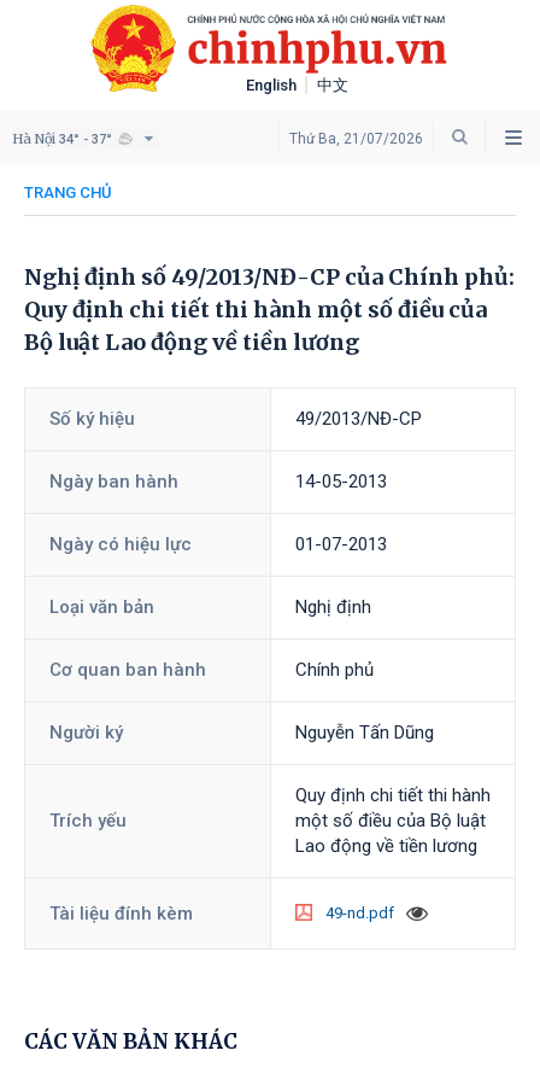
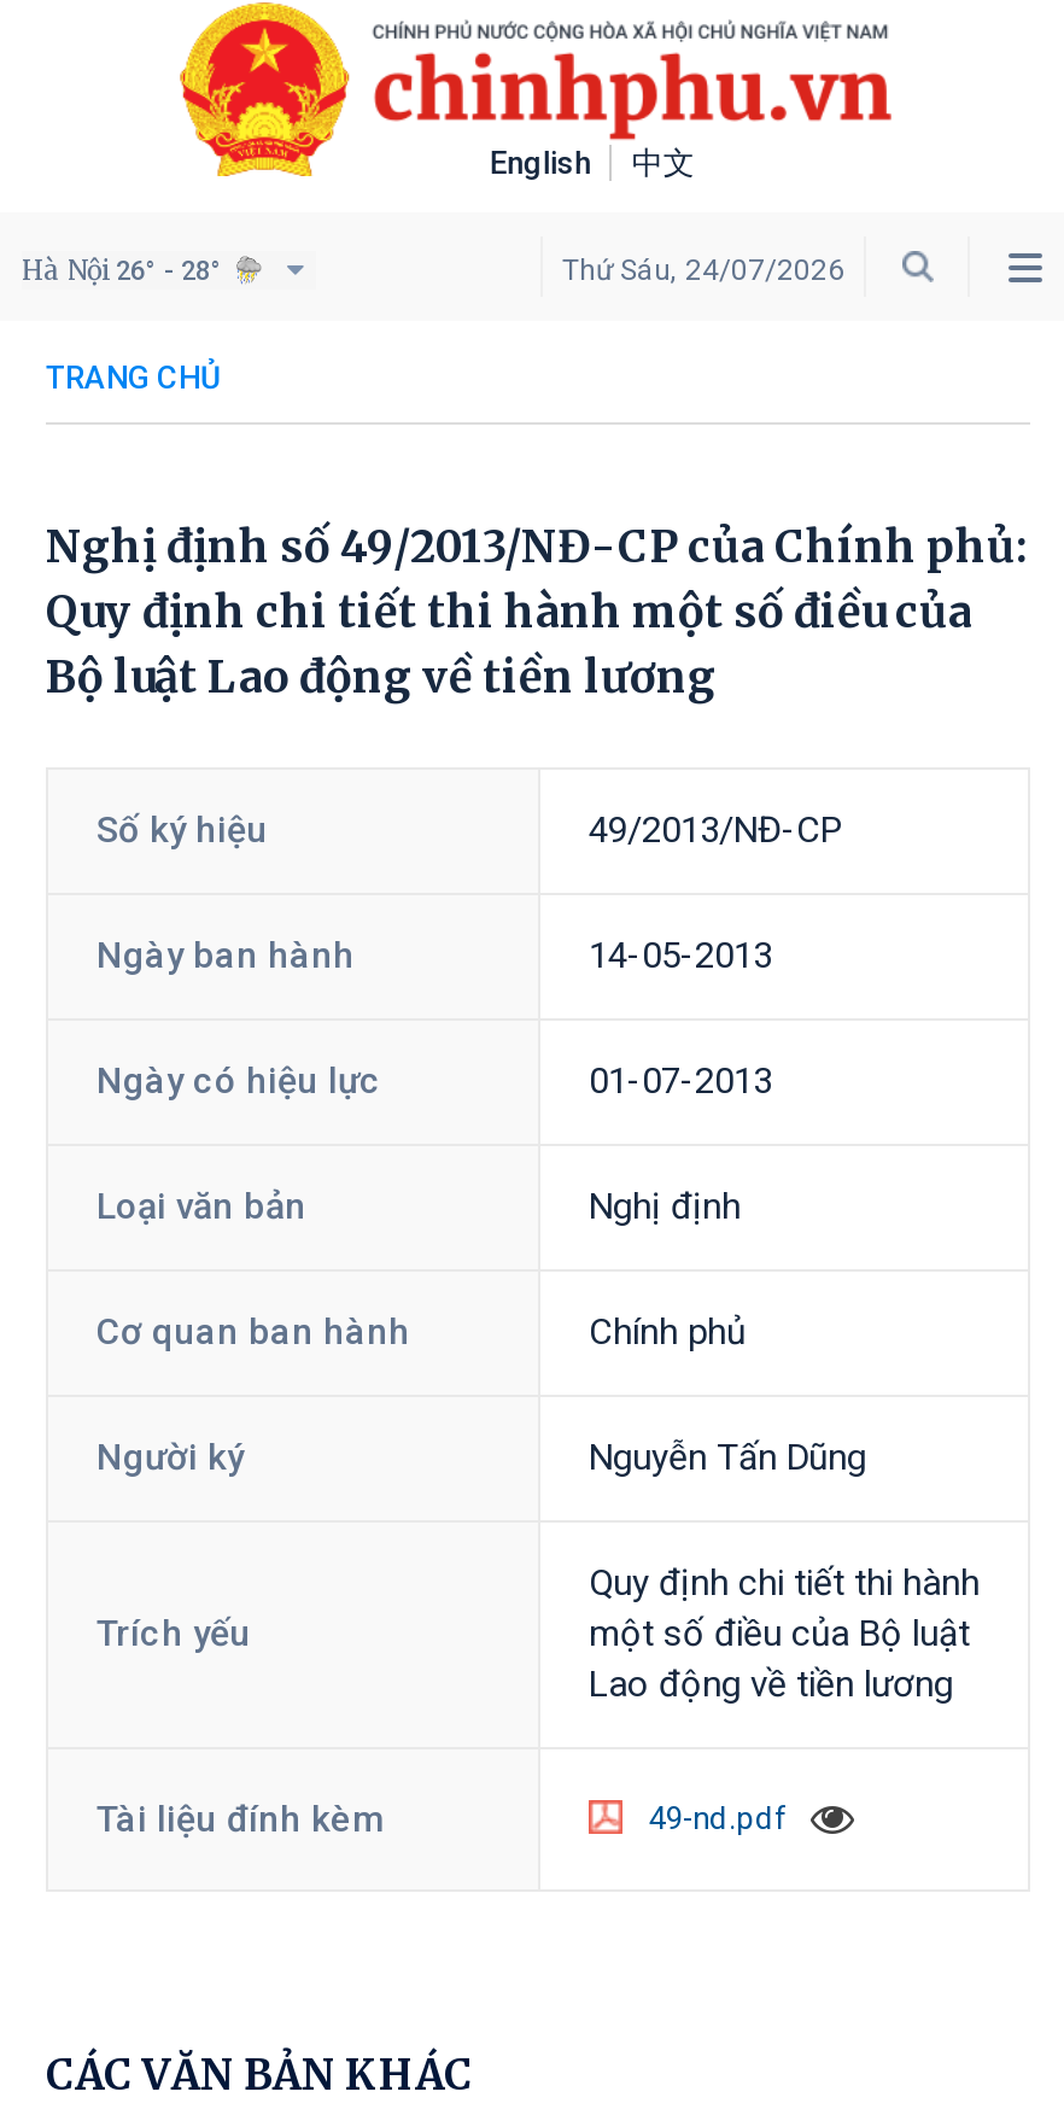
- Hà Nội 34° - 37°
+ Hà Nội 26° - 28°

- Thứ Ba, 21/07/2026
+ Thứ Sáu, 24/07/2026
